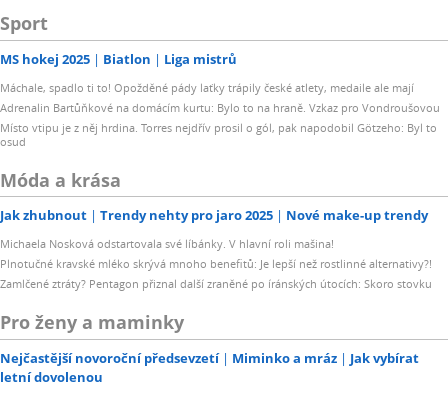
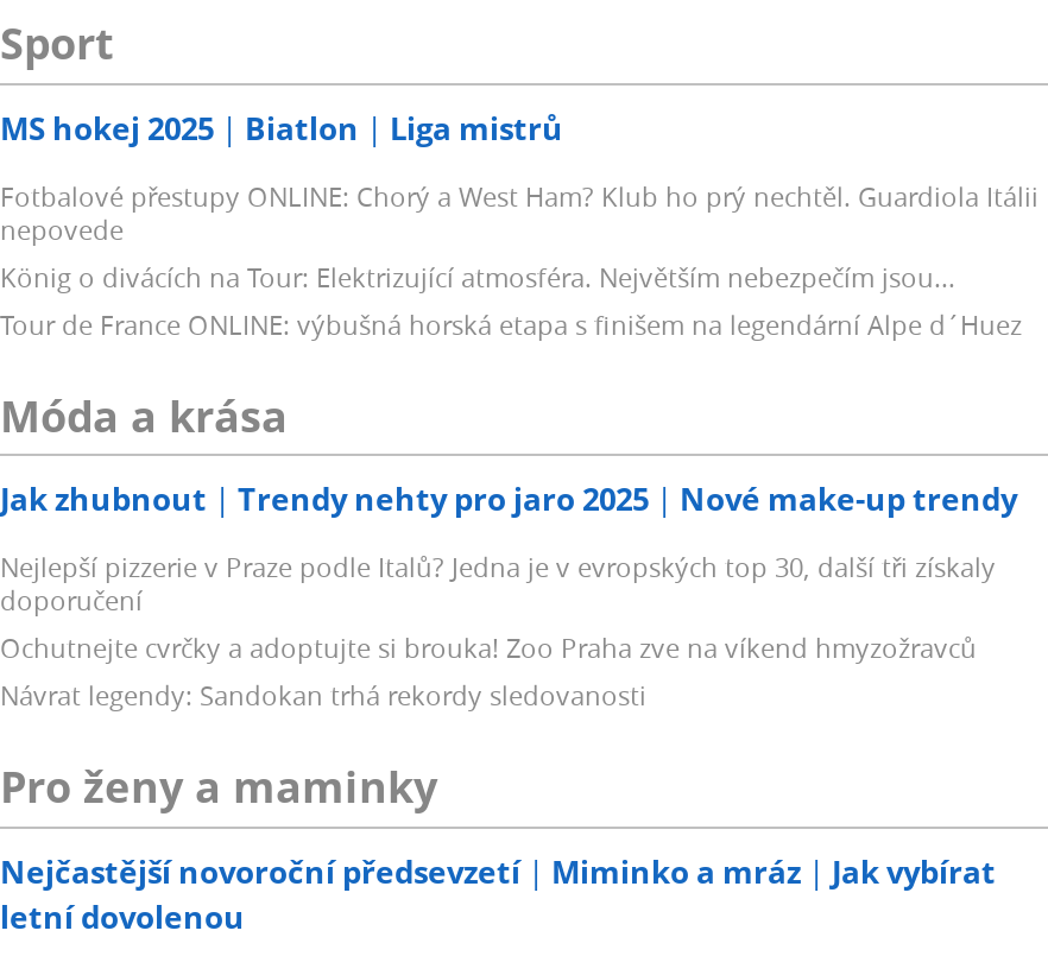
- Máchale, spadlo ti to! Opožděné pády laťky trápily české atlety, medaile ale mají
- Adrenalin Bartůňkové na domácím kurtu: Bylo to na hraně. Vzkaz pro Vondroušovou
- Místo vtipu je z něj hrdina. Torres nejdřív prosil o gól, pak napodobil Götzeho: Byl to
- osud
+ Fotbalové přestupy ONLINE: Chorý a West Ham? Klub ho prý nechtěl. Guardiola Itálii
+ nepovede
+ König o divácích na Tour: Elektrizující atmosféra. Největším nebezpečím jsou...
+ Tour de France ONLINE: výbušná horská etapa s finišem na legendární Alpe d´Huez

- Michaela Nosková odstartovala své líbánky. V hlavní roli mašina!
- Plnotučné kravské mléko skrývá mnoho benefitů: Je lepší než rostlinné alternativy?!
- Zamlčené ztráty? Pentagon přiznal další zraněné po íránských útocích: Skoro stovku
+ Nejlepší pizzerie v Praze podle Italů? Jedna je v evropských top 30, další tři získaly
+ doporučení
+ Ochutnejte cvrčky a adoptujte si brouka! Zoo Praha zve na víkend hmyzožravců
+ Návrat legendy: Sandokan trhá rekordy sledovanosti
